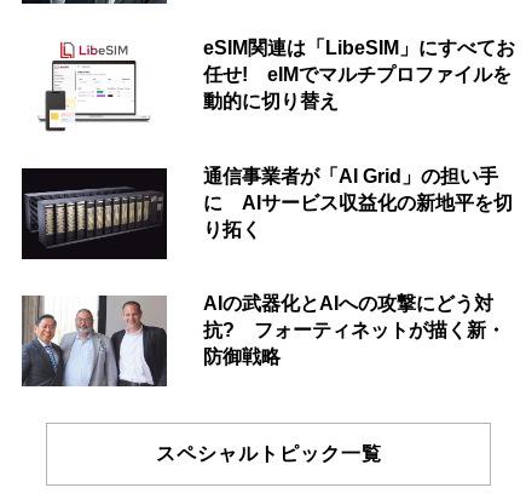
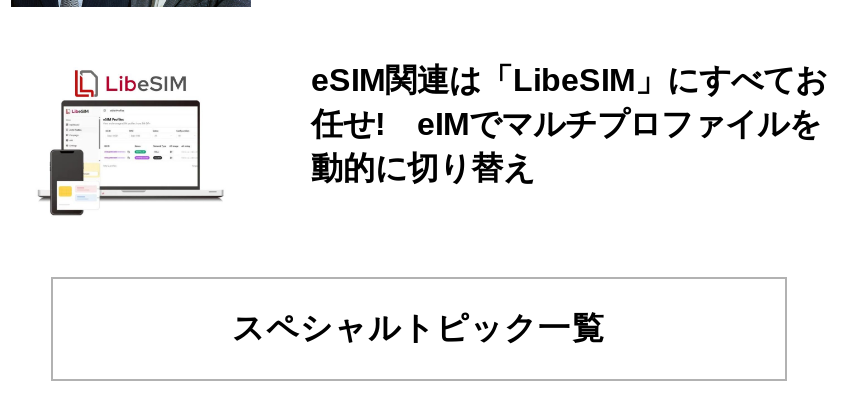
- [image]
- 通信事業者が「AI Grid」の担い手
- に AIサービス収益化の新地平を切
- り拓く

- [image]
- AIの武器化とAIへの攻撃にどう対
- 抗? フォーティネットが描く新・
- 防御戦略
